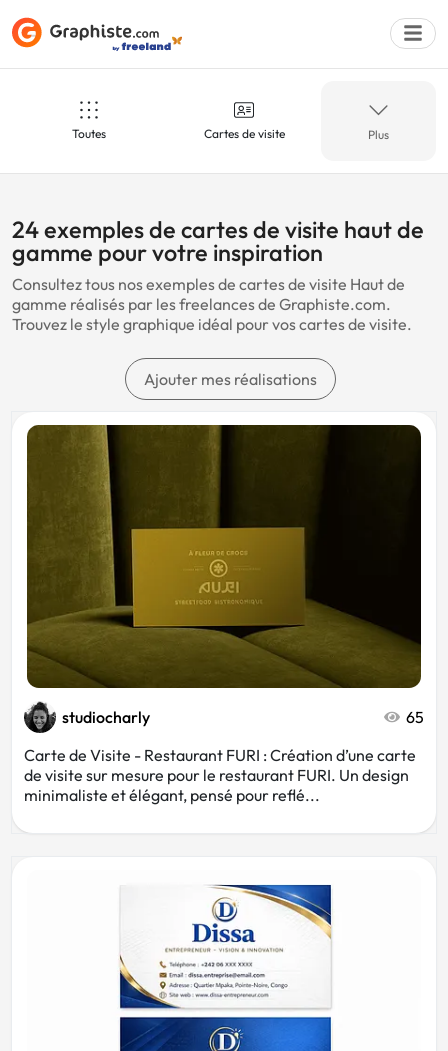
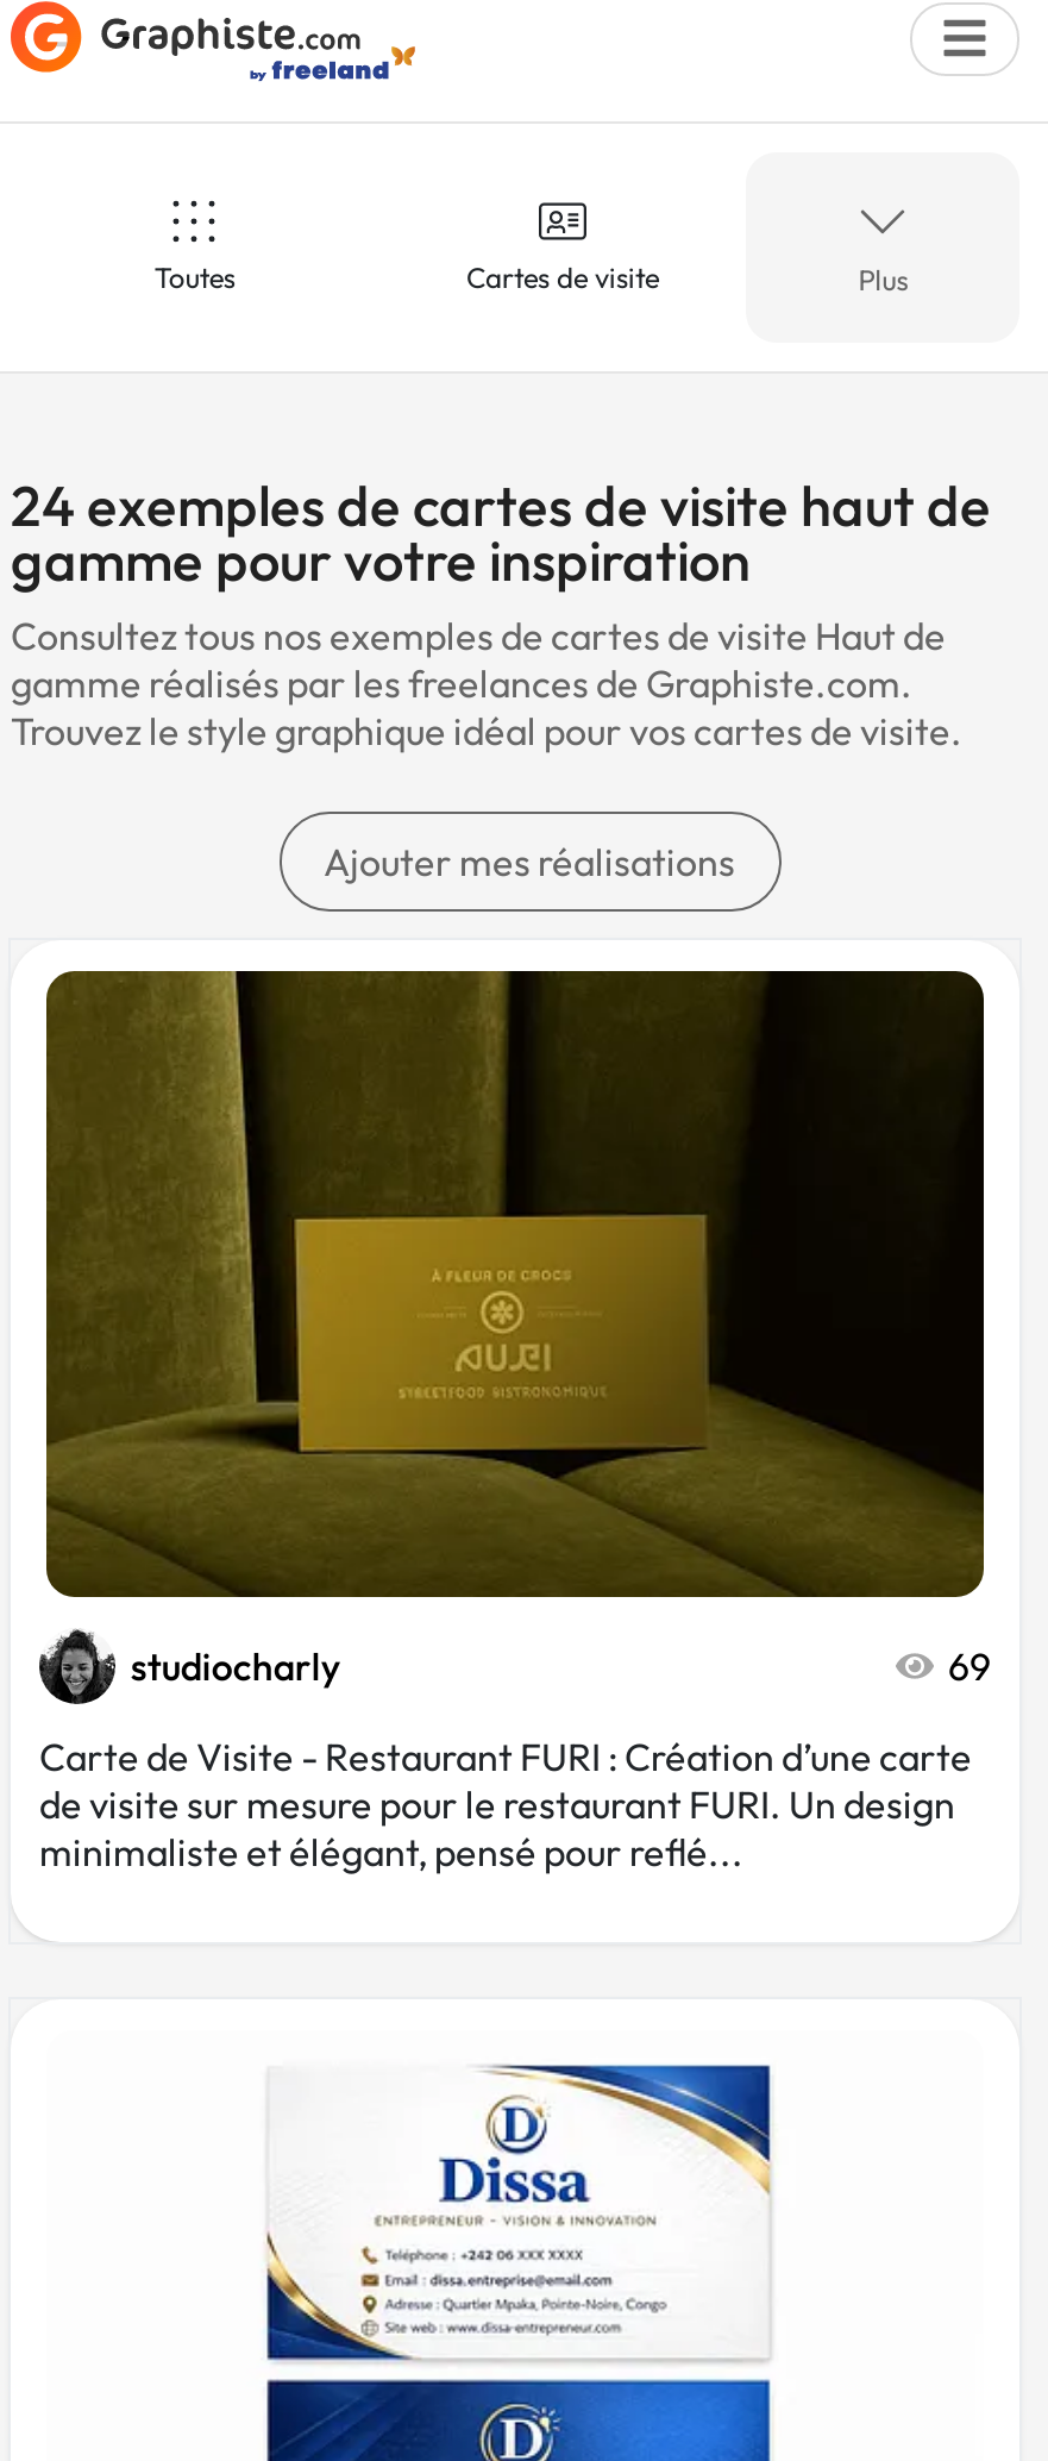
- 65
+ 69
